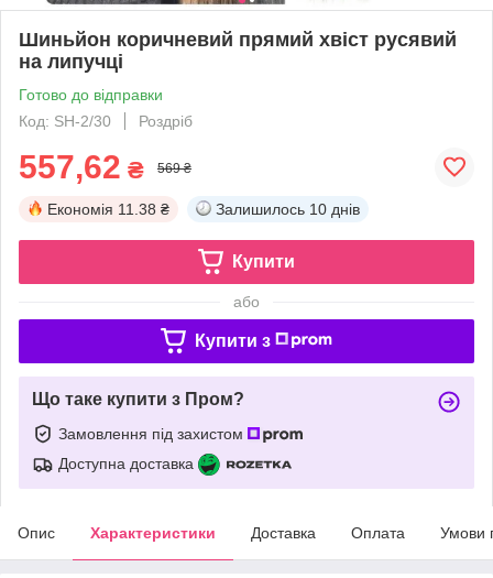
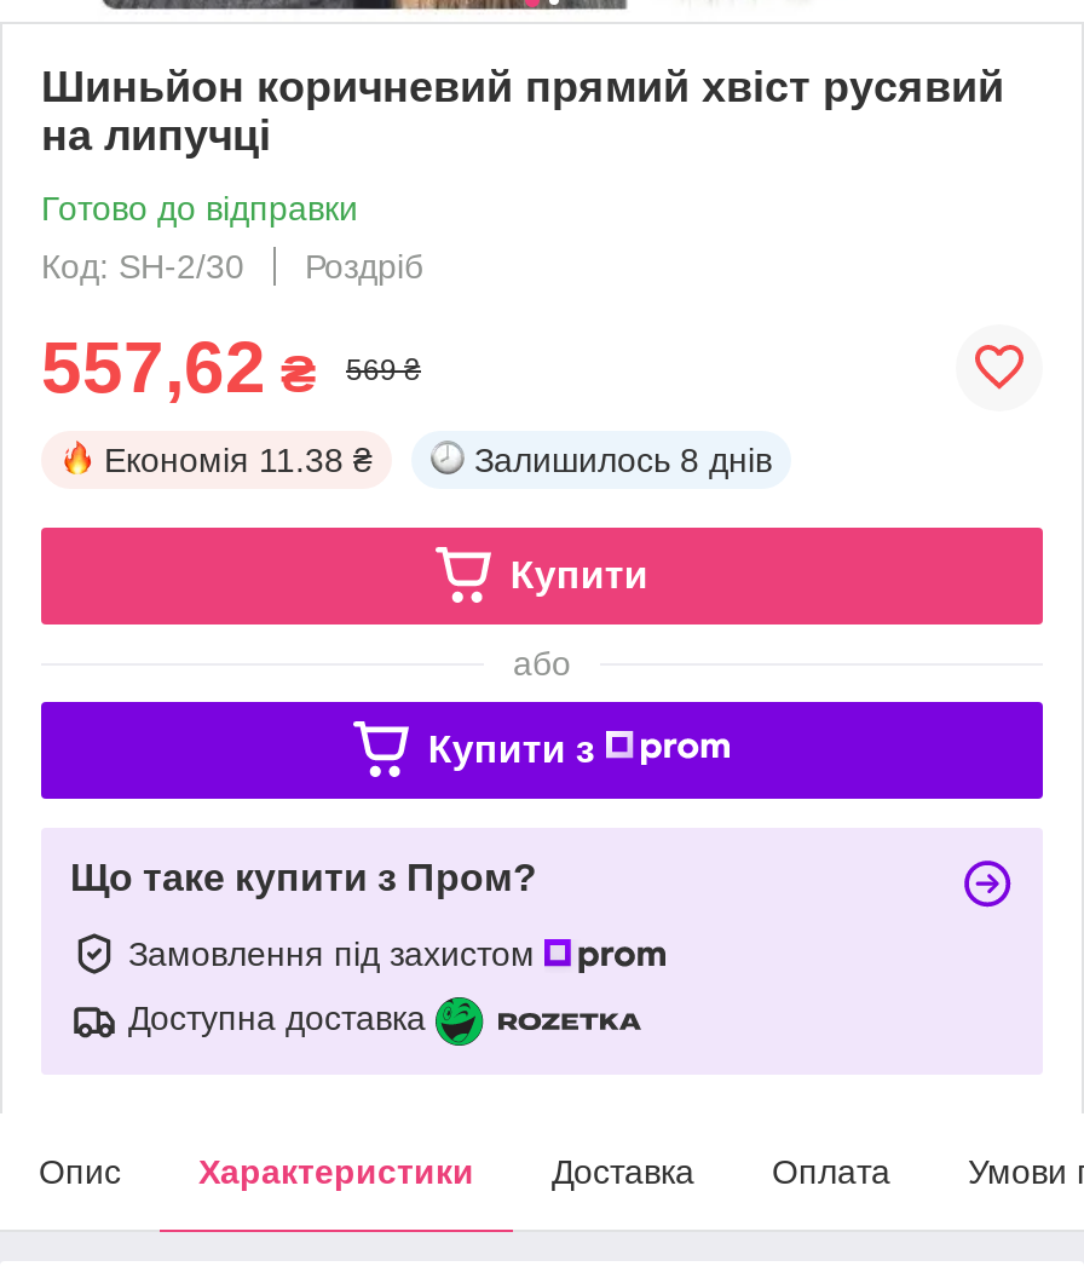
- Залишилось 10 днів
+ Залишилось 8 днів
